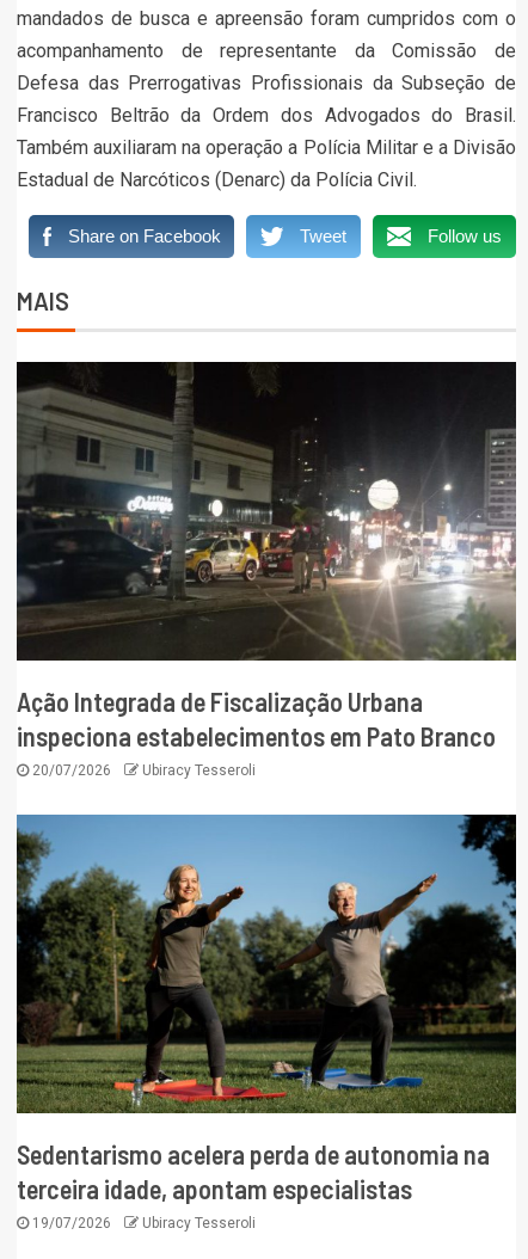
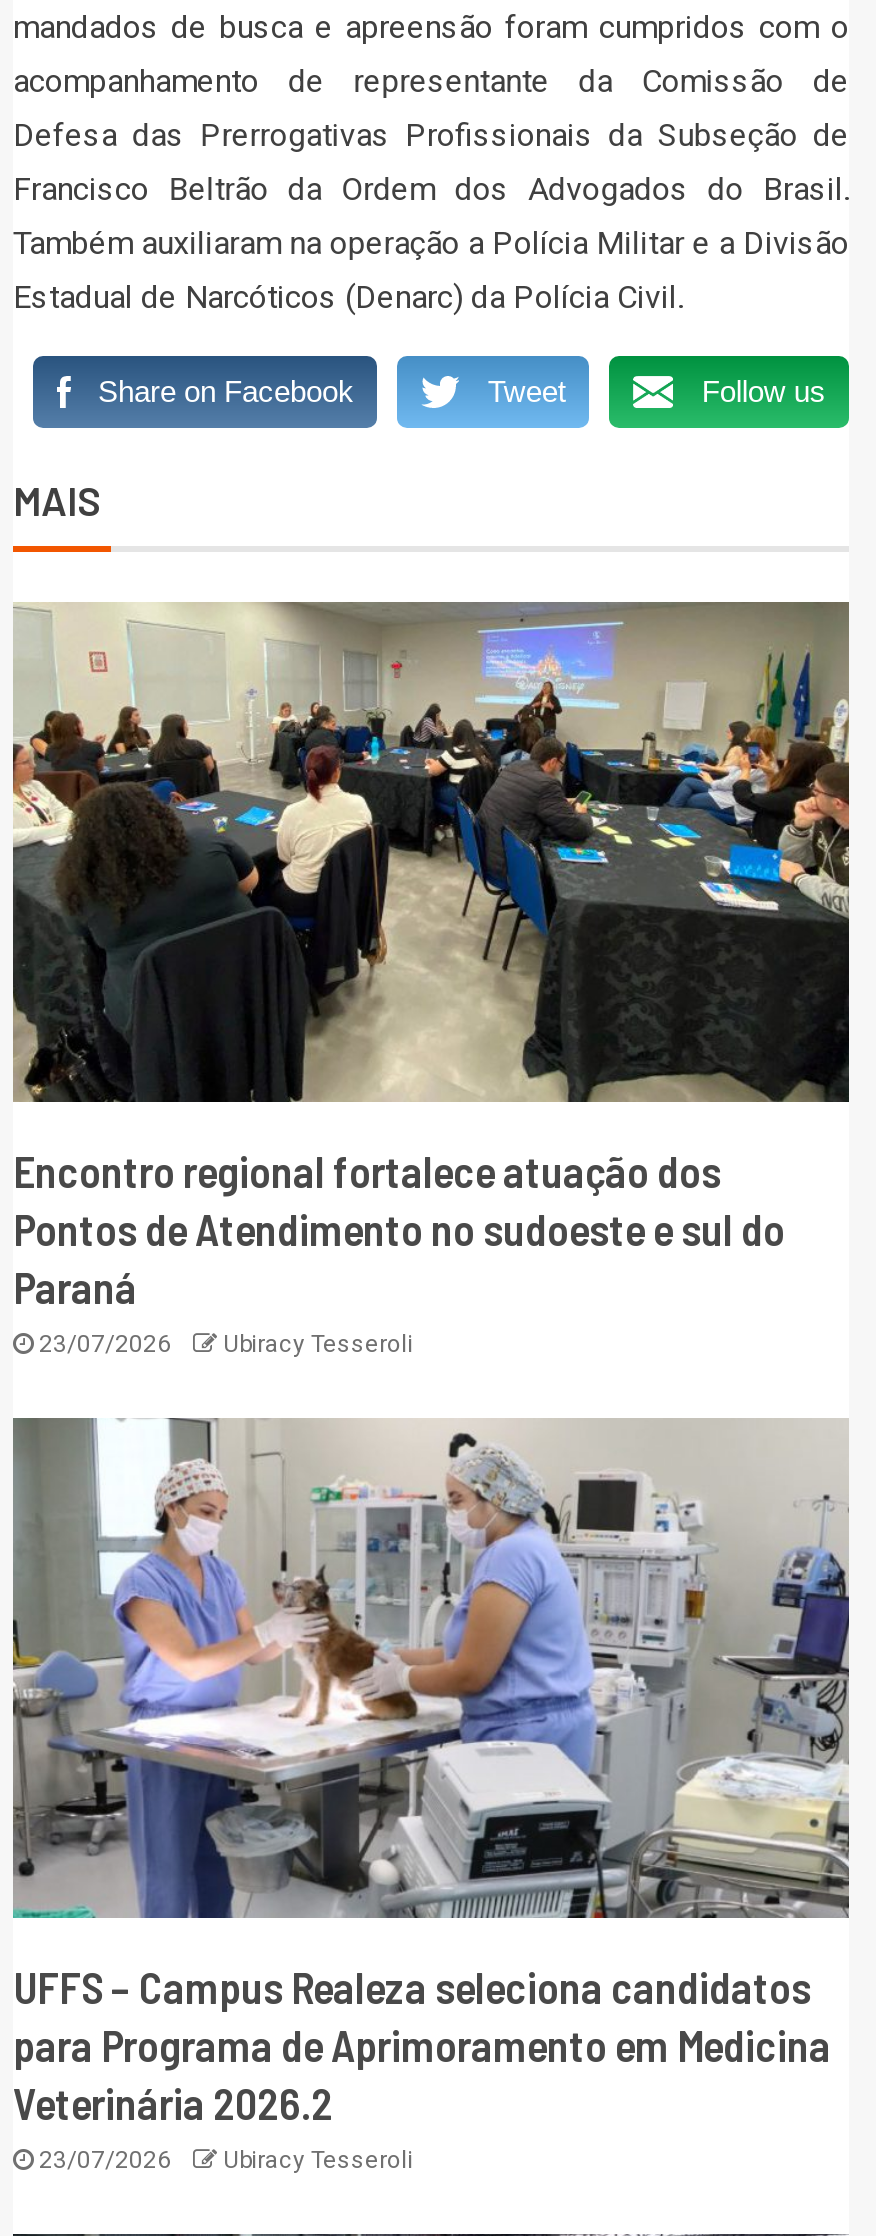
- [image]
- Ação Integrada de Fiscalização Urbana
- inspeciona estabelecimentos em Pato Branco
- 20/07/2026
+ [image]
+ Encontro regional fortalece atuação dos
+ Pontos de Atendimento no sudoeste e sul do
+ Paraná
+ 23/07/2026

- [image]
- Sedentarismo acelera perda de autonomia na
- terceira idade, apontam especialistas
- 19/07/2026
+ [image]
+ UFFS – Campus Realeza seleciona candidatos
+ para Programa de Aprimoramento em Medicina
+ Veterinária 2026.2
+ 23/07/2026
